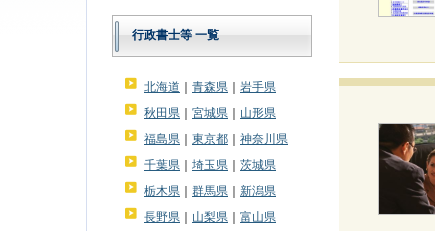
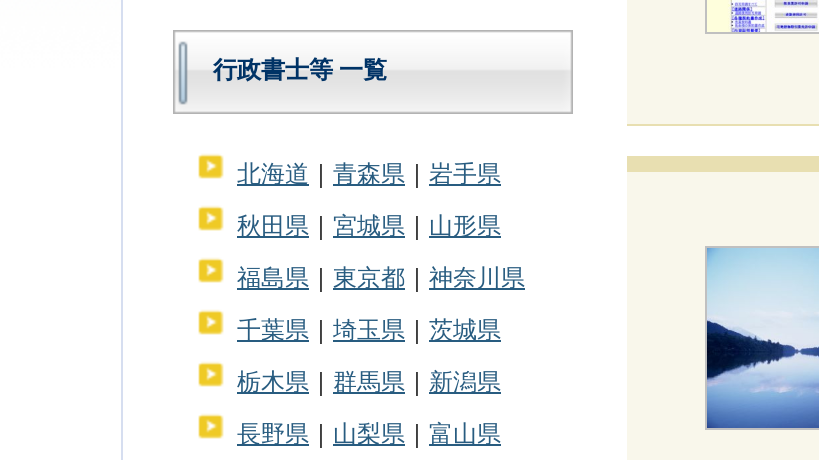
- [image]
+ [image]
